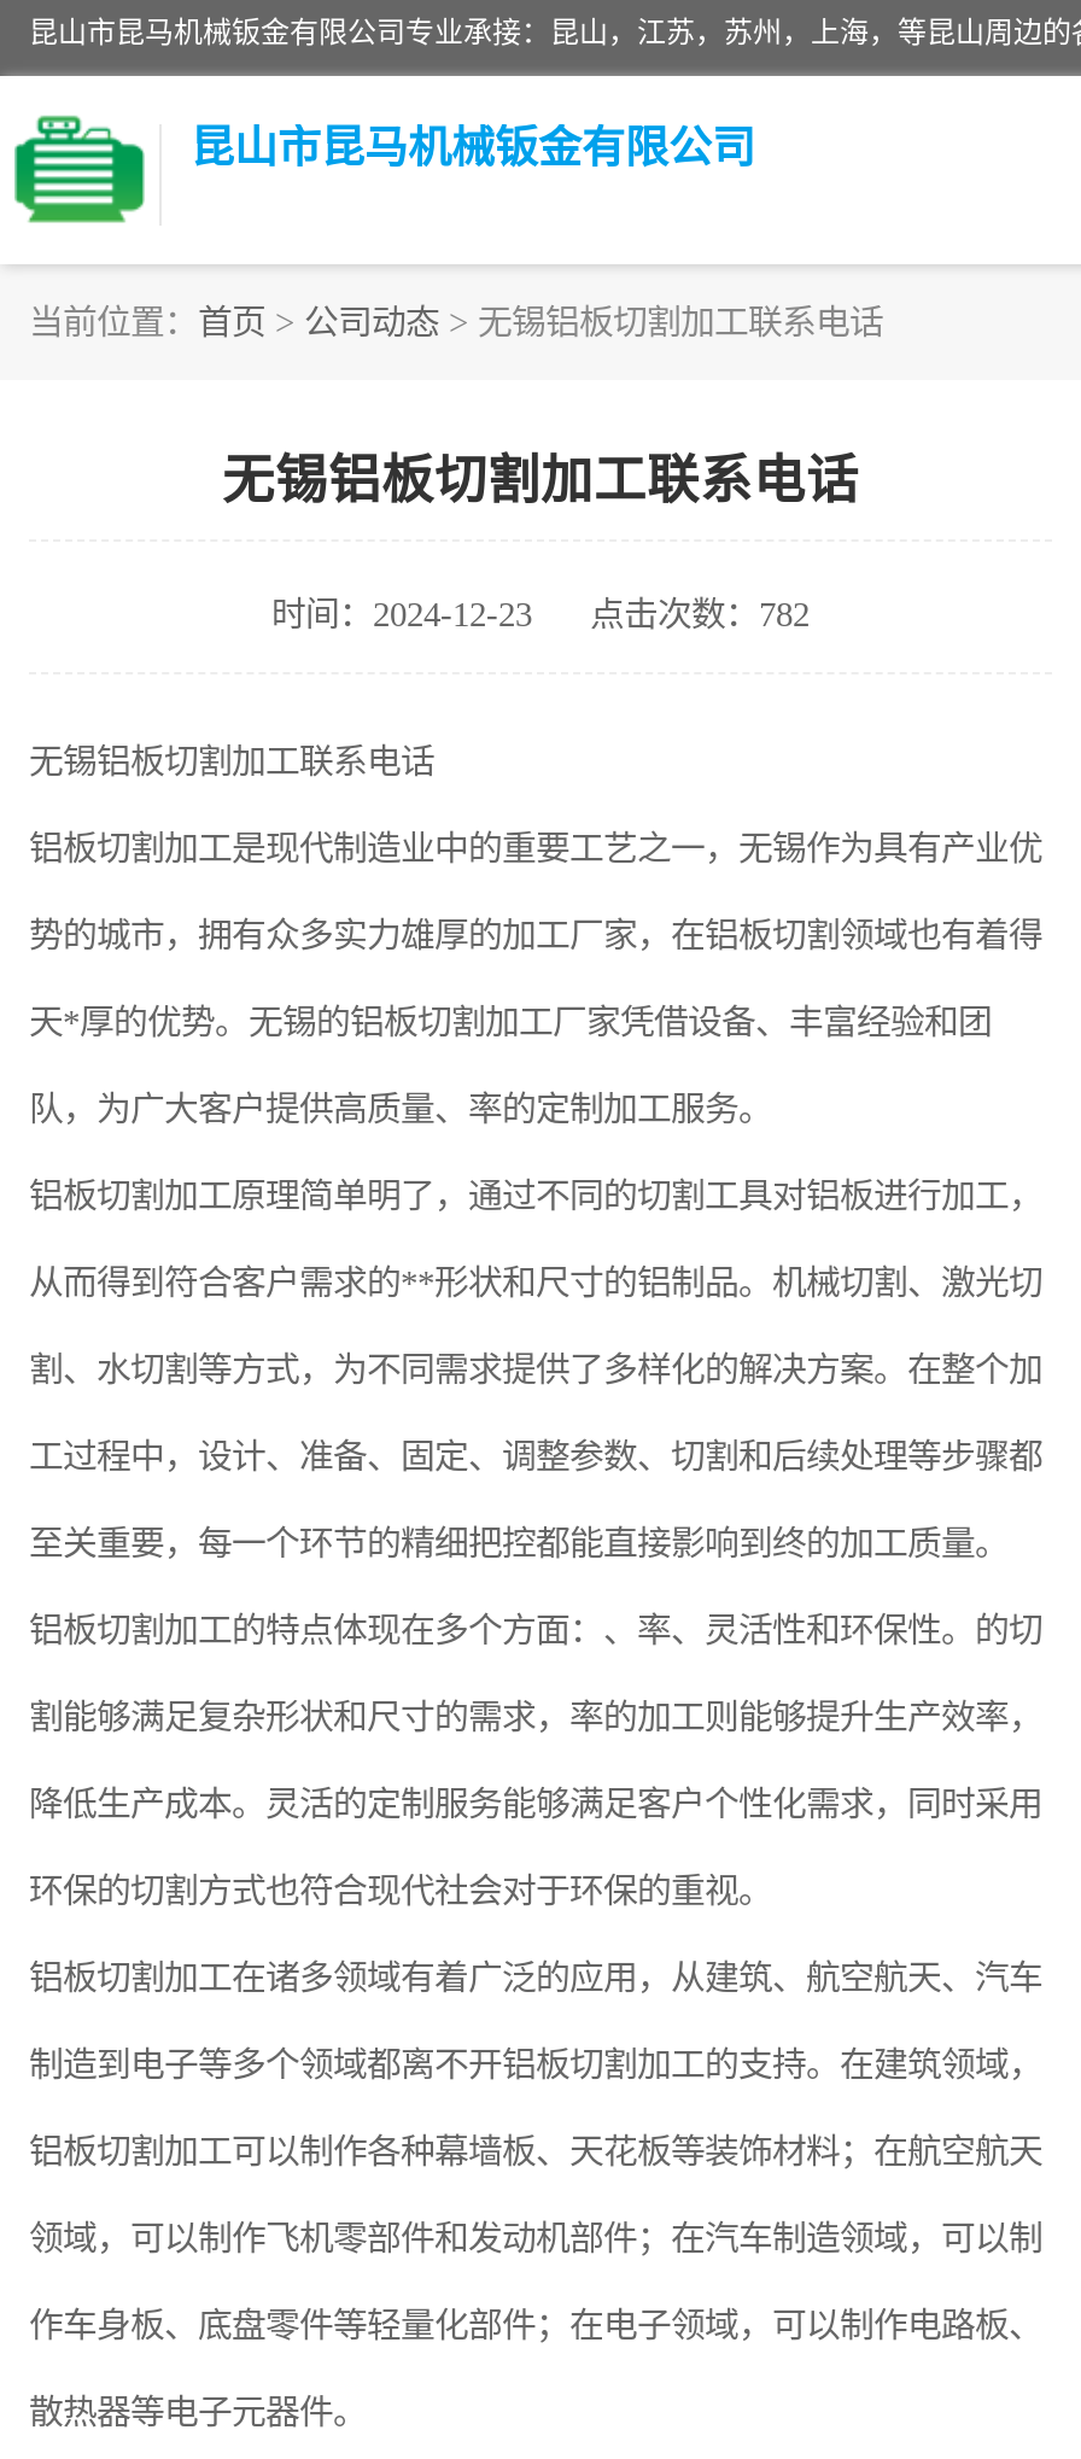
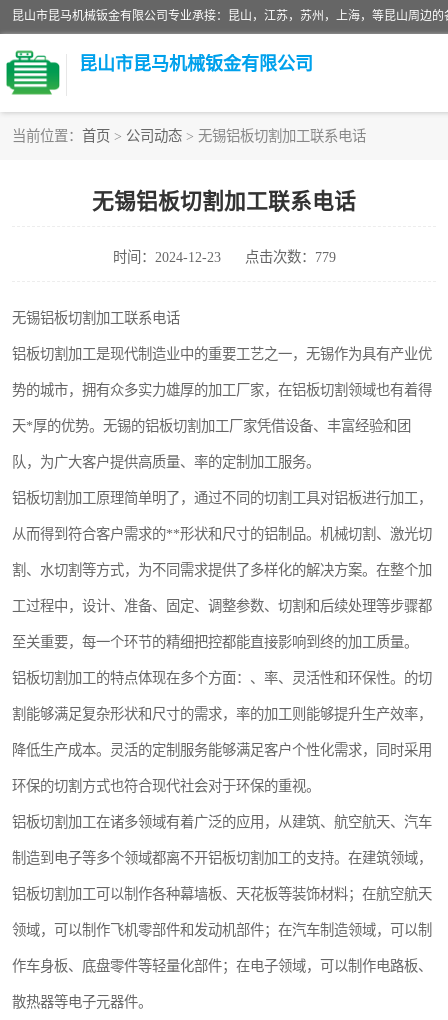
- 时间：2024-12-23 点击次数：782
+ 时间：2024-12-23 点击次数：779
